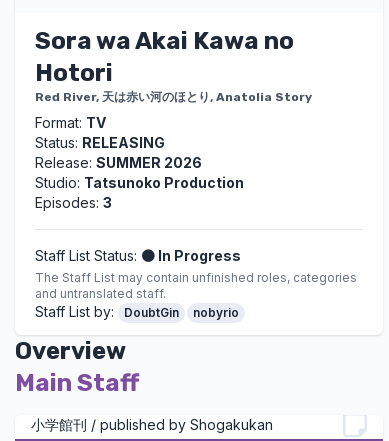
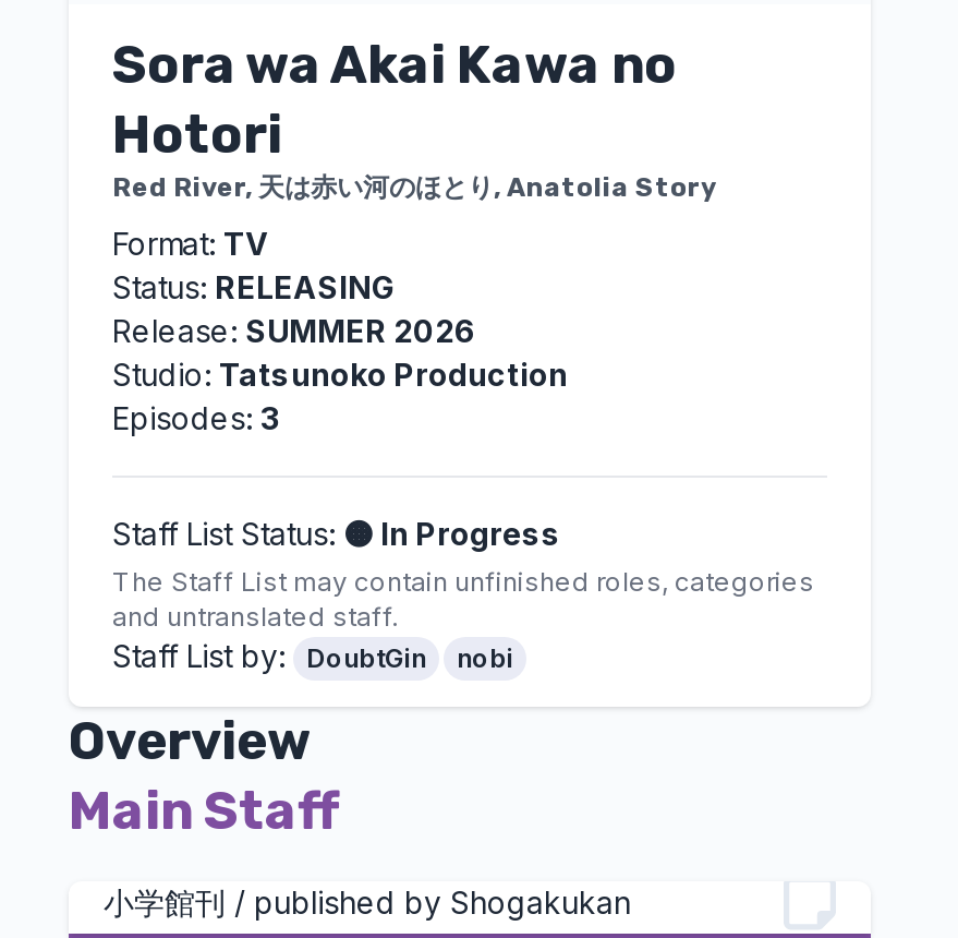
- nobyrio
+ nobi
